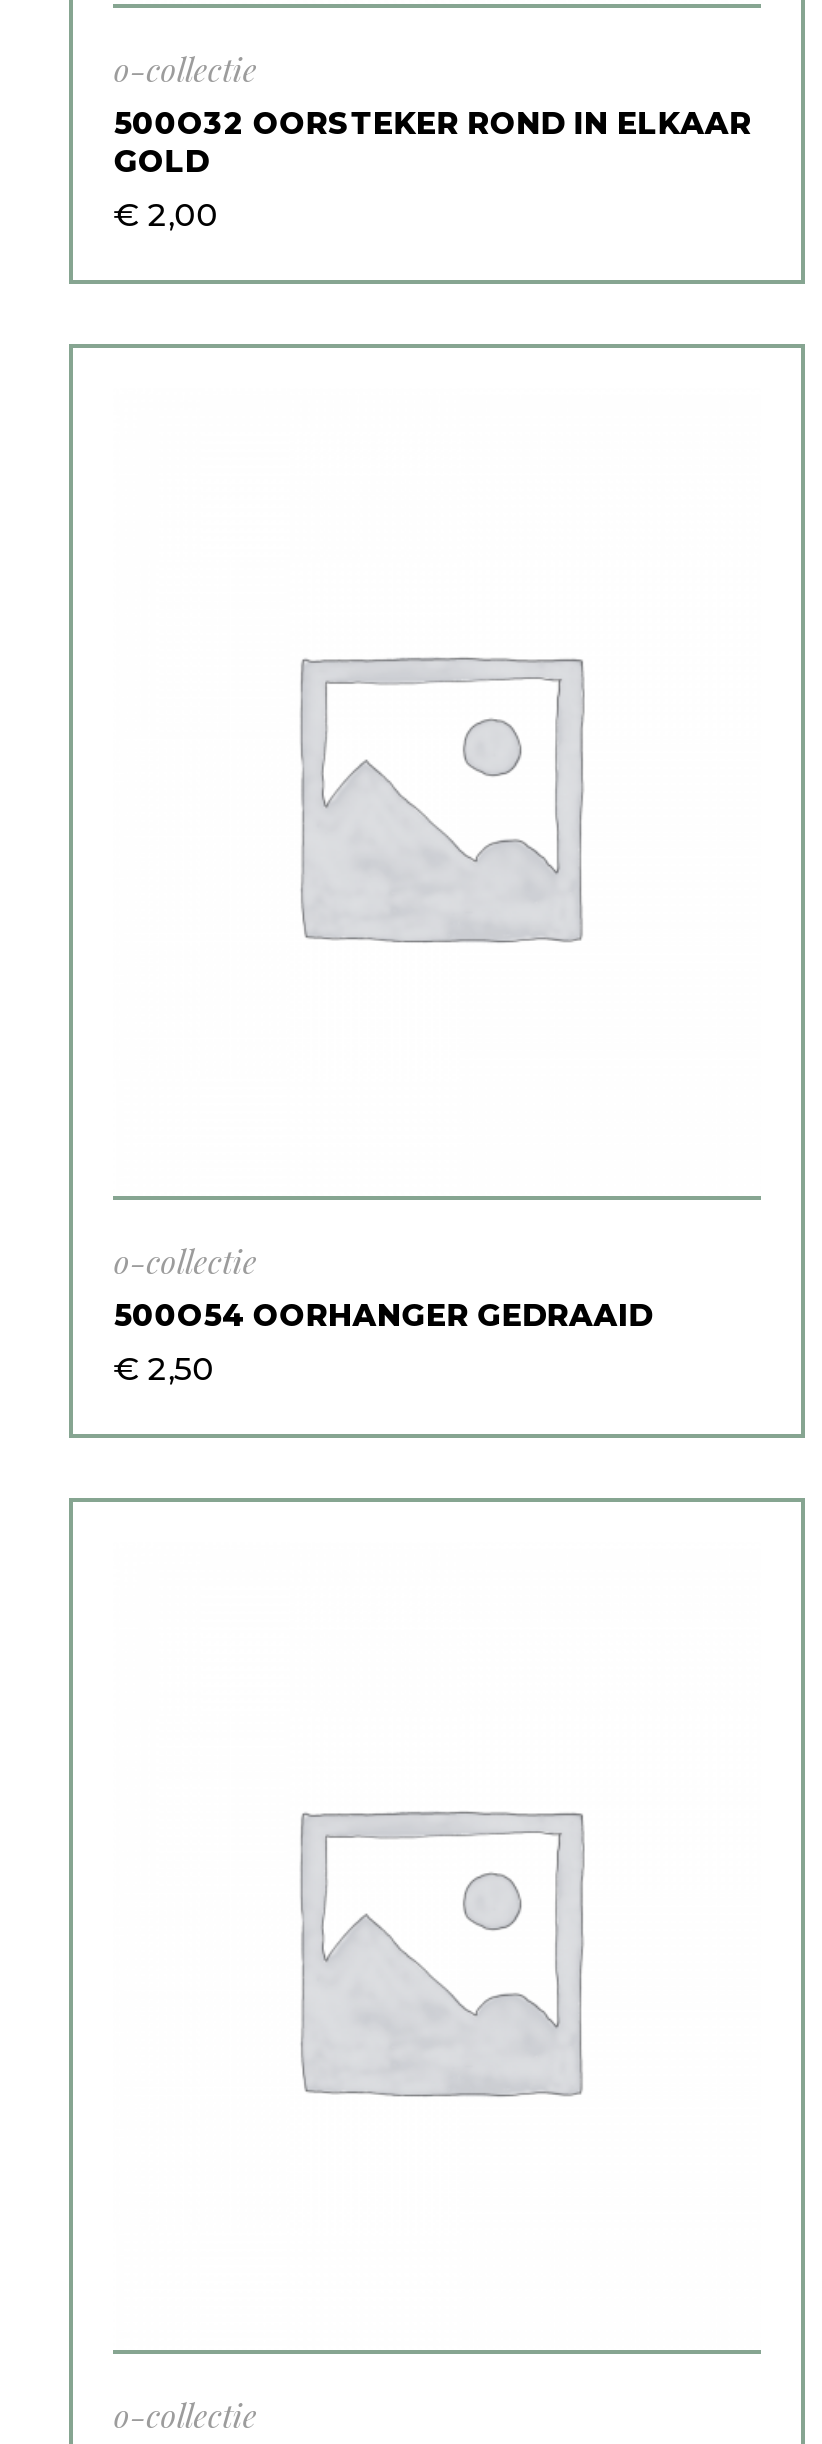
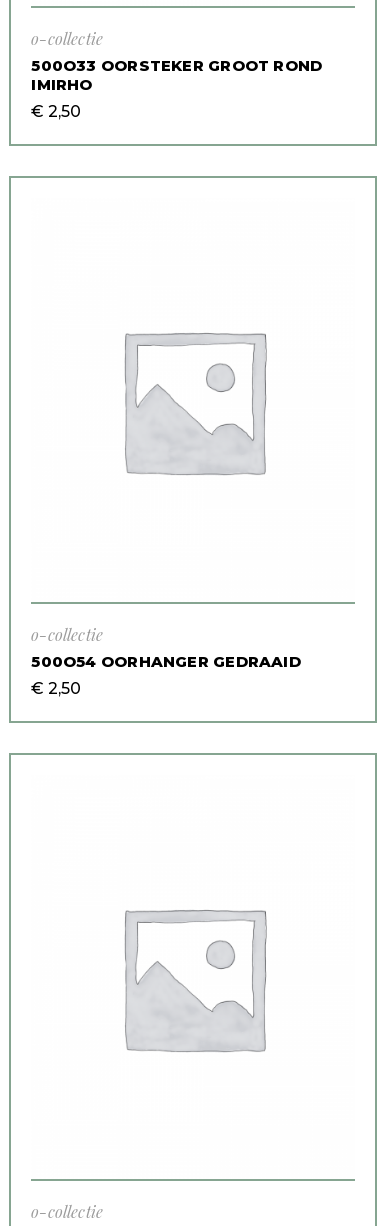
- 500O32 OORSTEKER ROND IN ELKAAR
- GOLD
- €2,00
+ 500O33 OORSTEKER GROOT ROND
+ IMIRHO
+ €2,50
